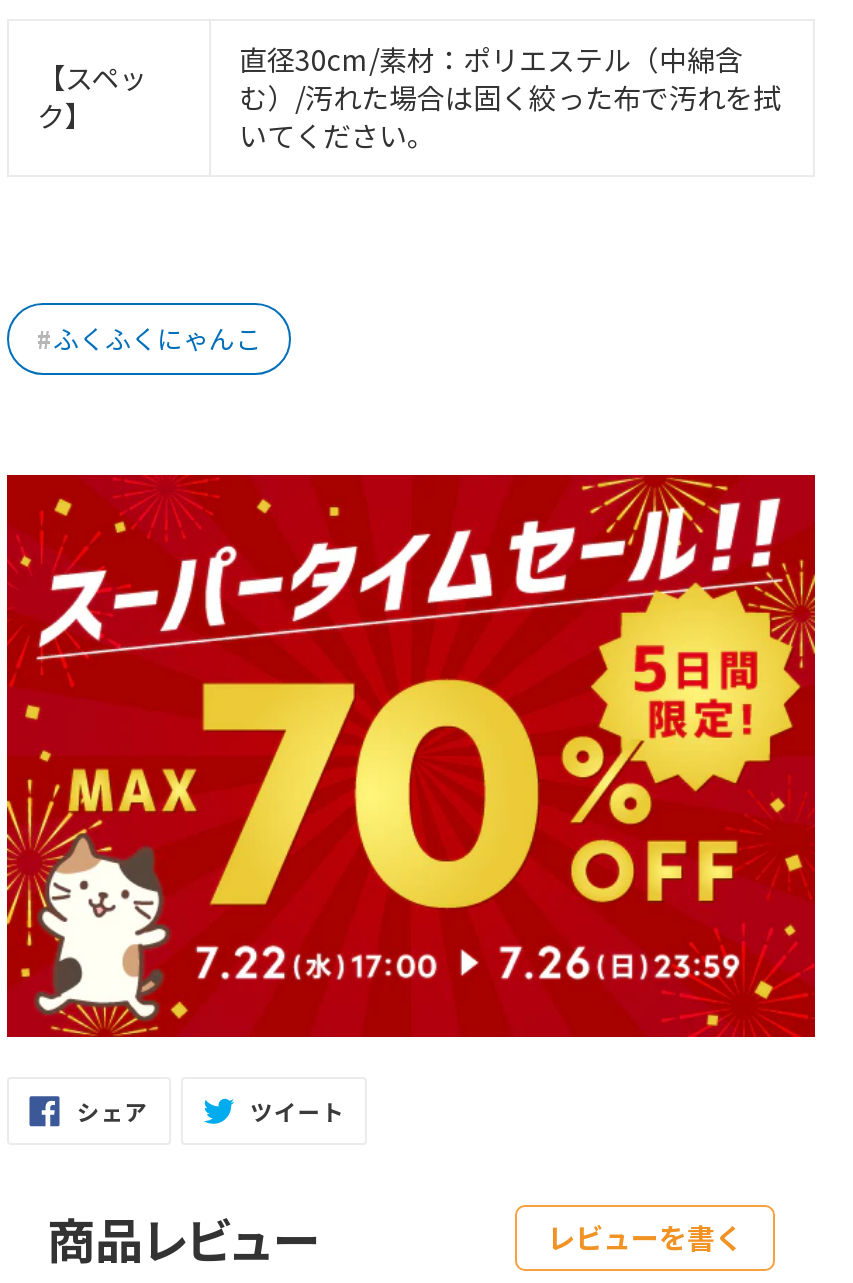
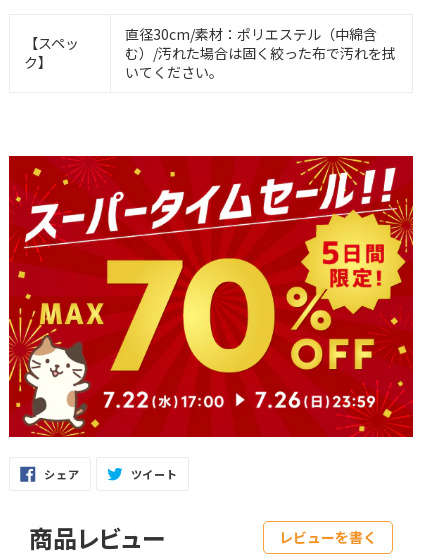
- #ふくふくにゃんこ
